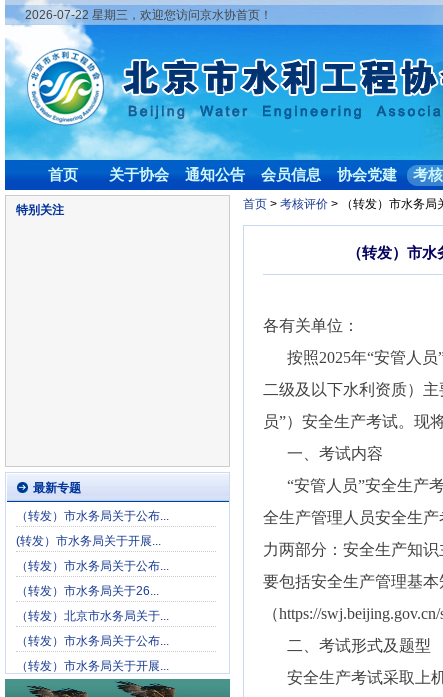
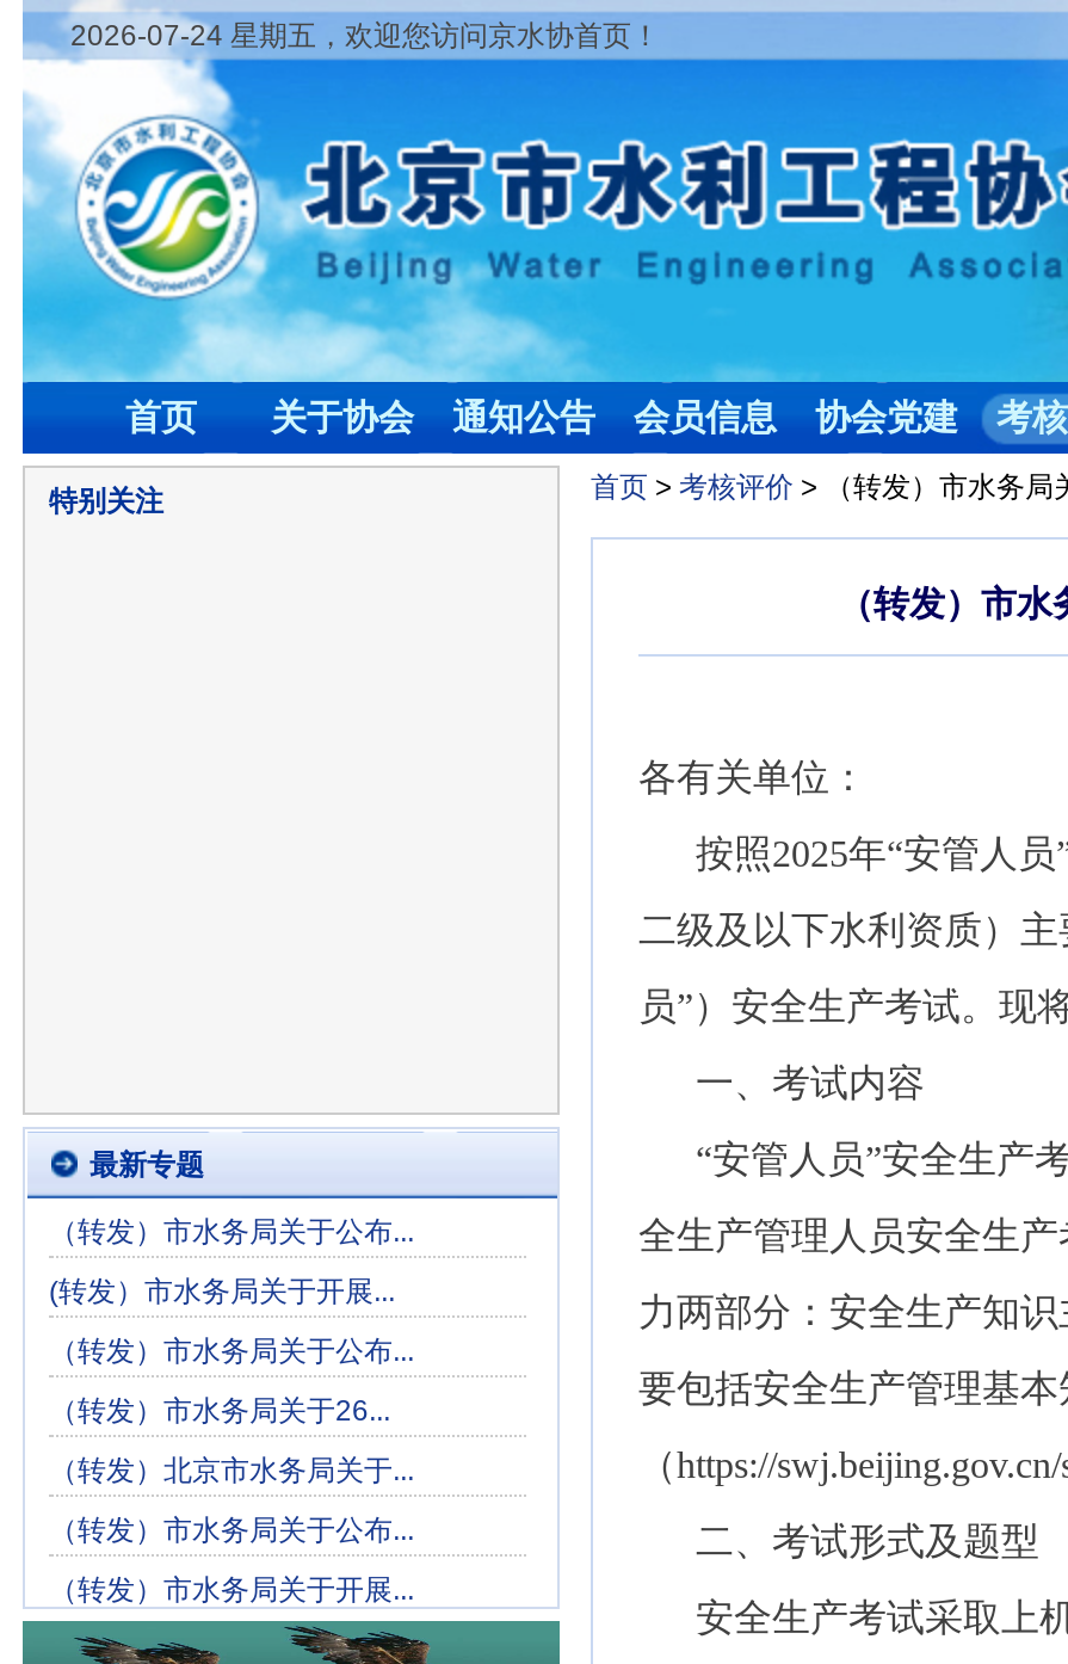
- 2026-07-22 星期三，欢迎您访问京水协首页！
+ 2026-07-24 星期五，欢迎您访问京水协首页！
